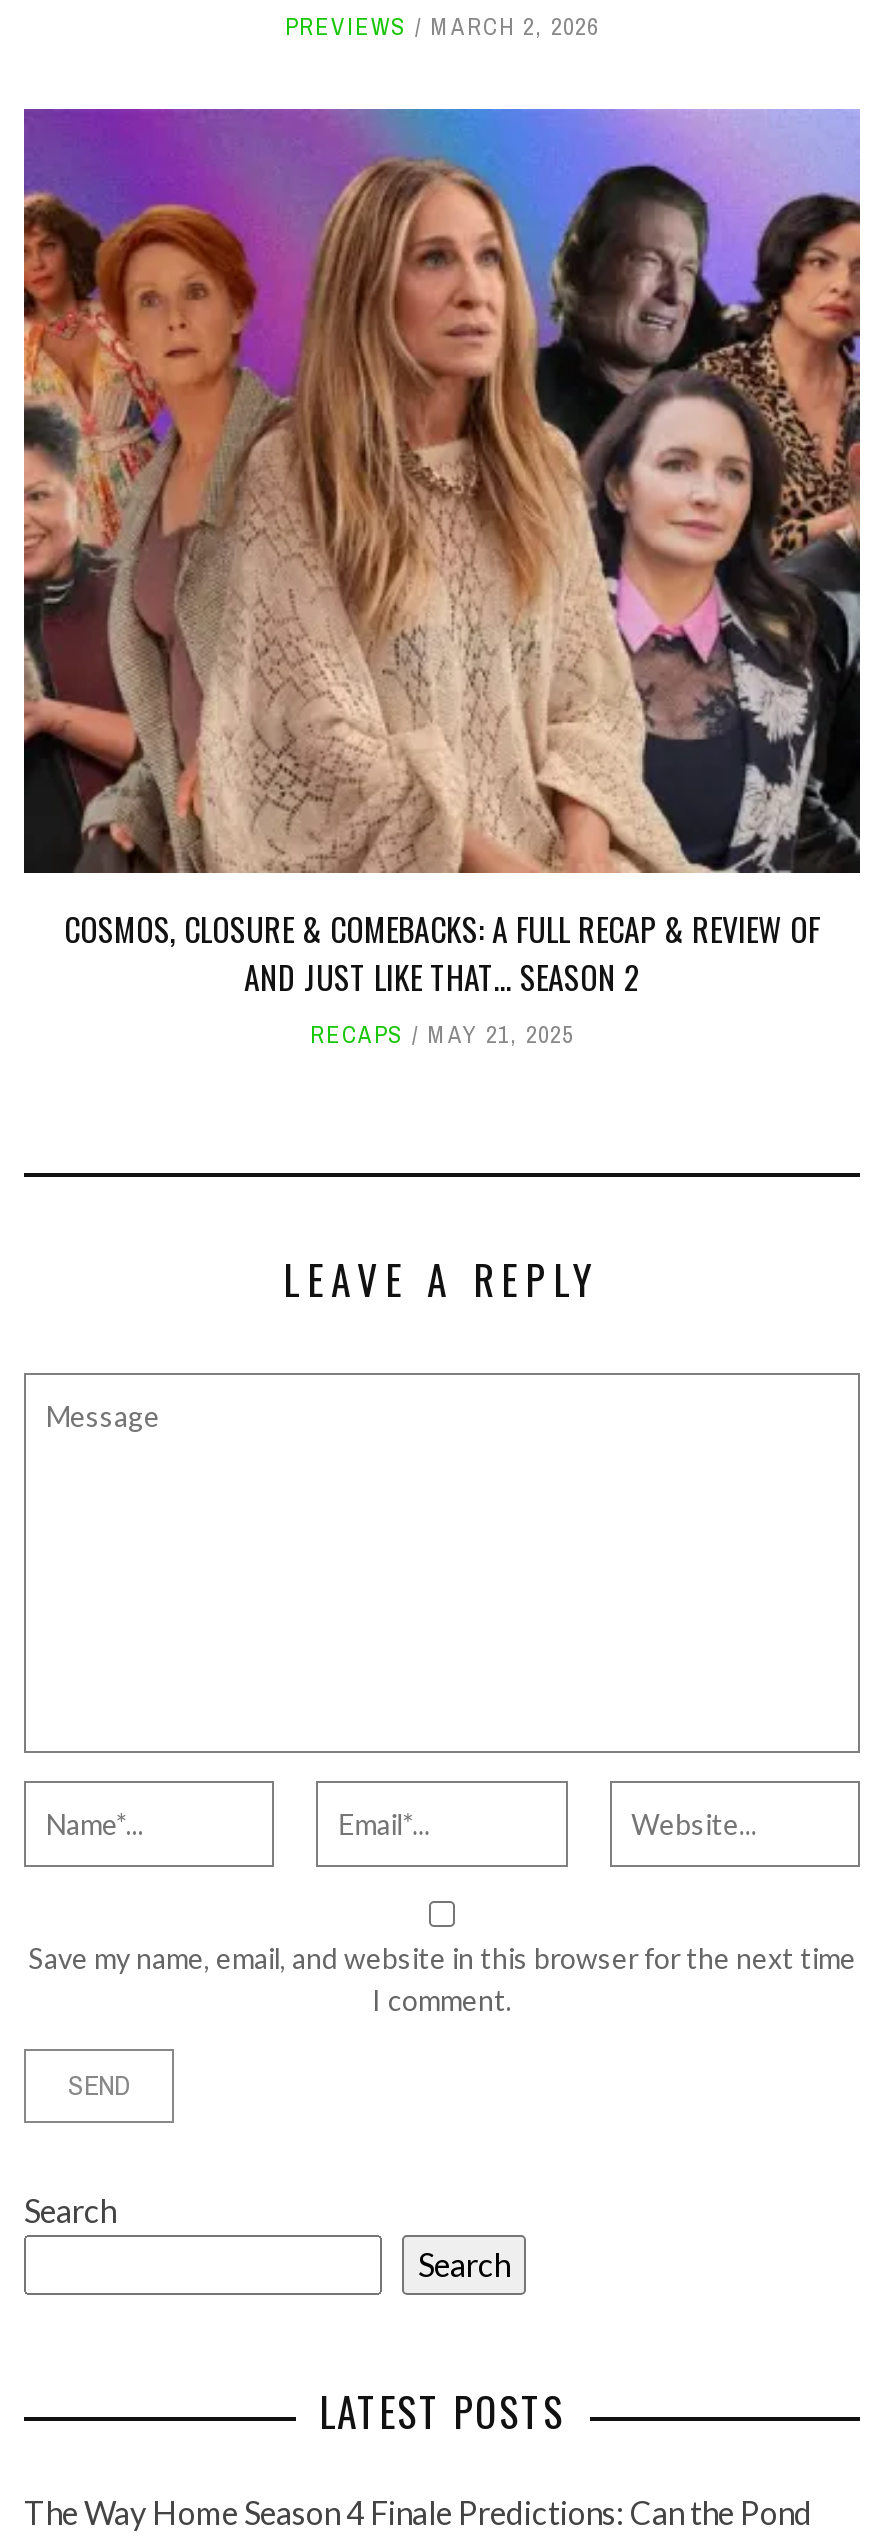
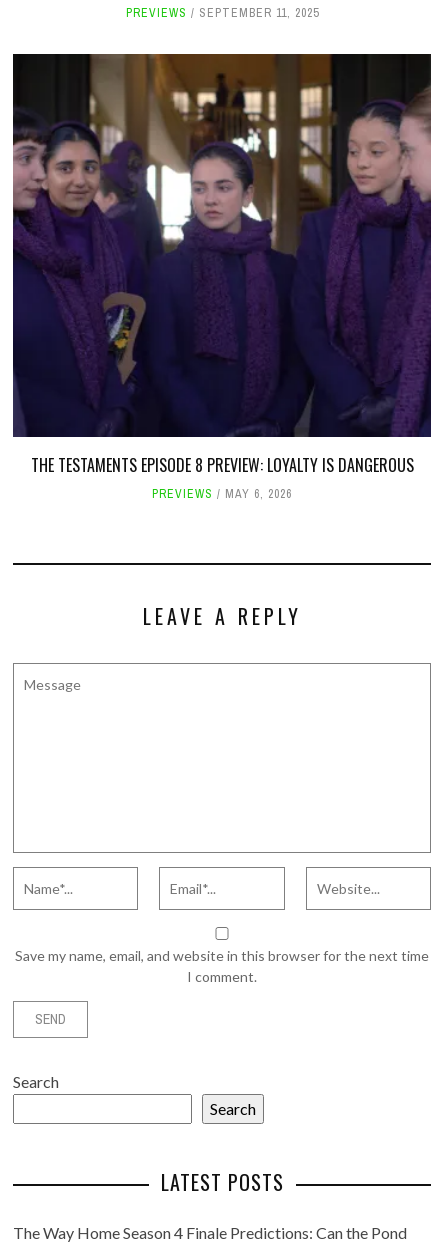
- PREVIEWS MARCH 2, 2026
+ PREVIEWS SEPTEMBER 11, 2025

- [image]
- COSMOS, CLOSURE & COMEBACKS: A FULL RECAP & REVIEW OF
- AND JUST LIKE THAT… SEASON 2
- RECAPS
- MAY 21, 2025
+ [image]
+ THE TESTAMENTS EPISODE 8 PREVIEW: LOYALTY IS DANGEROUS
+ PREVIEWS
+ MAY 6, 2026
